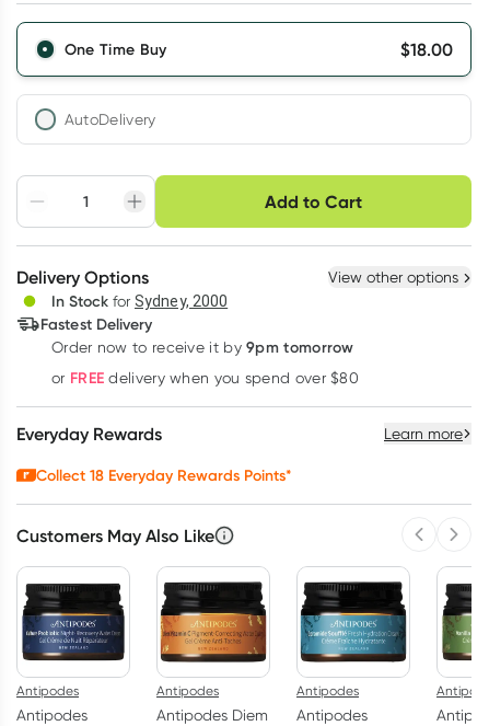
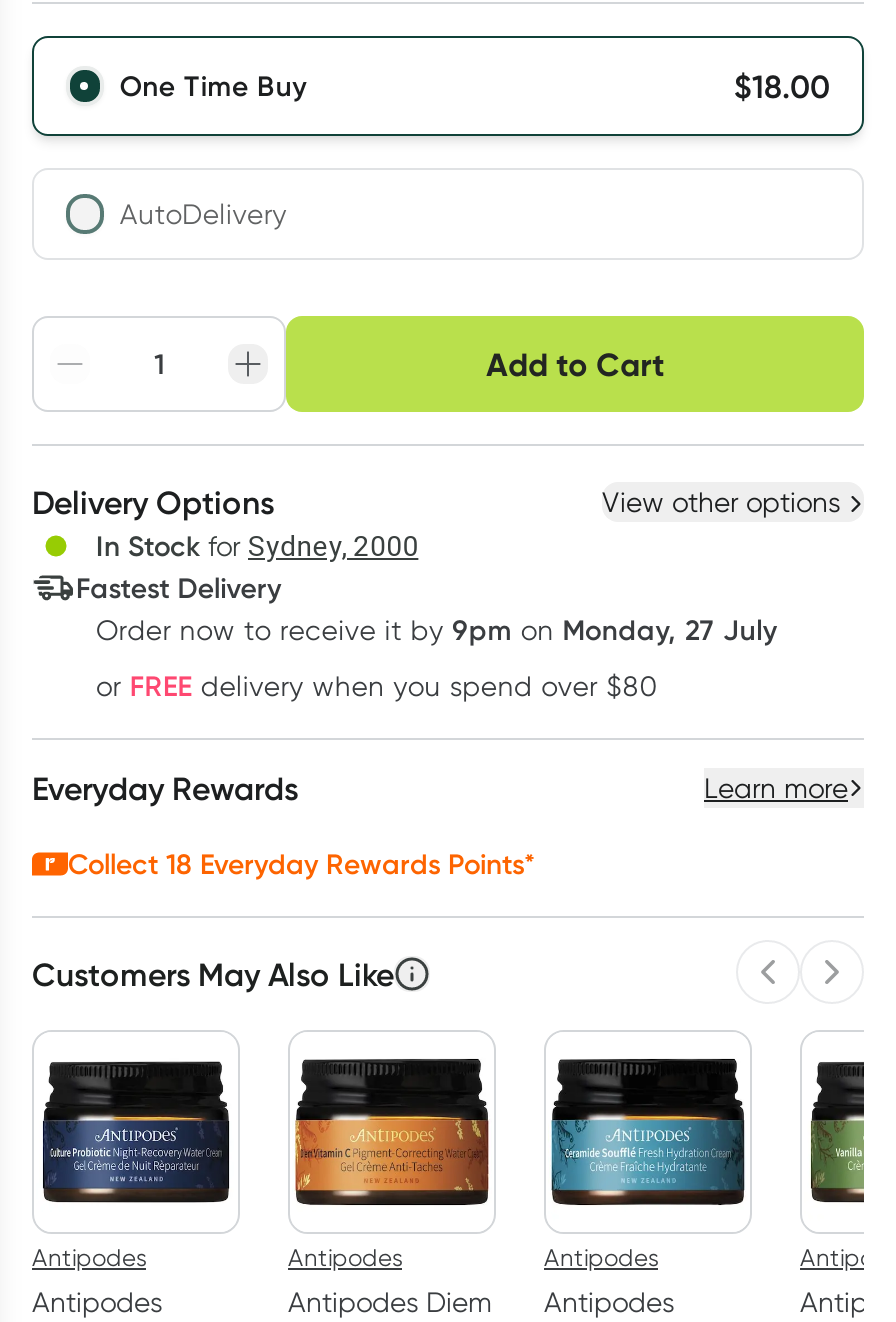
- Order now to receive it by 9pm tomorrow
+ Order now to receive it by 9pm on Monday, 27 July
